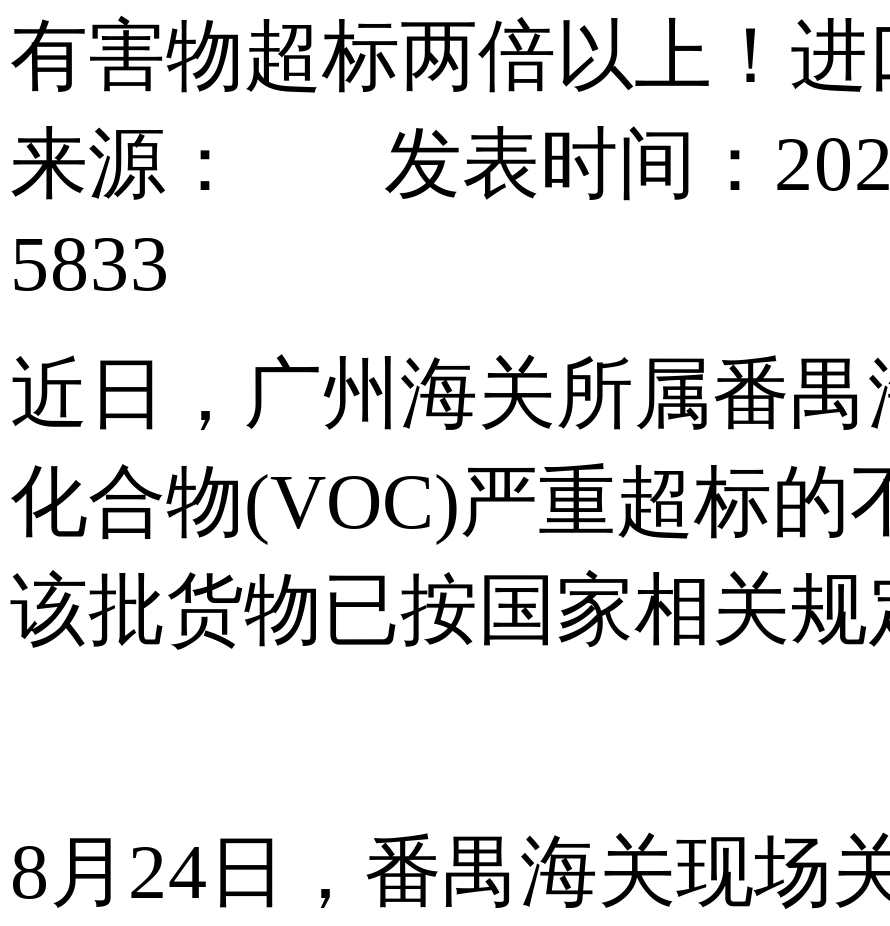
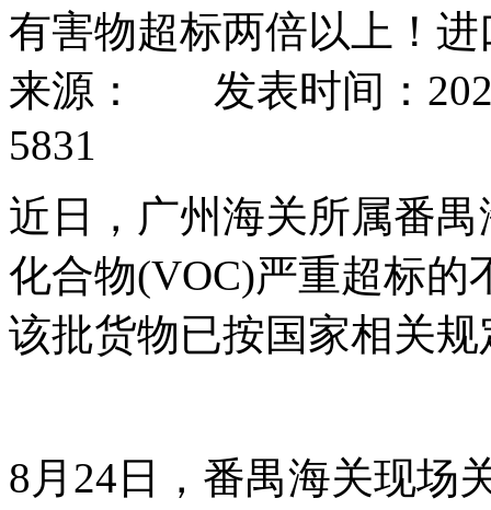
- 5833
+ 5831
